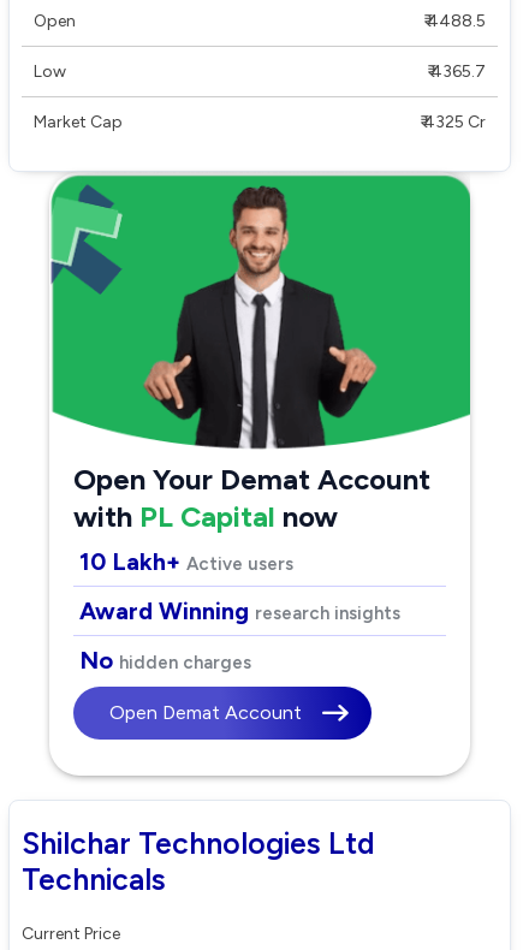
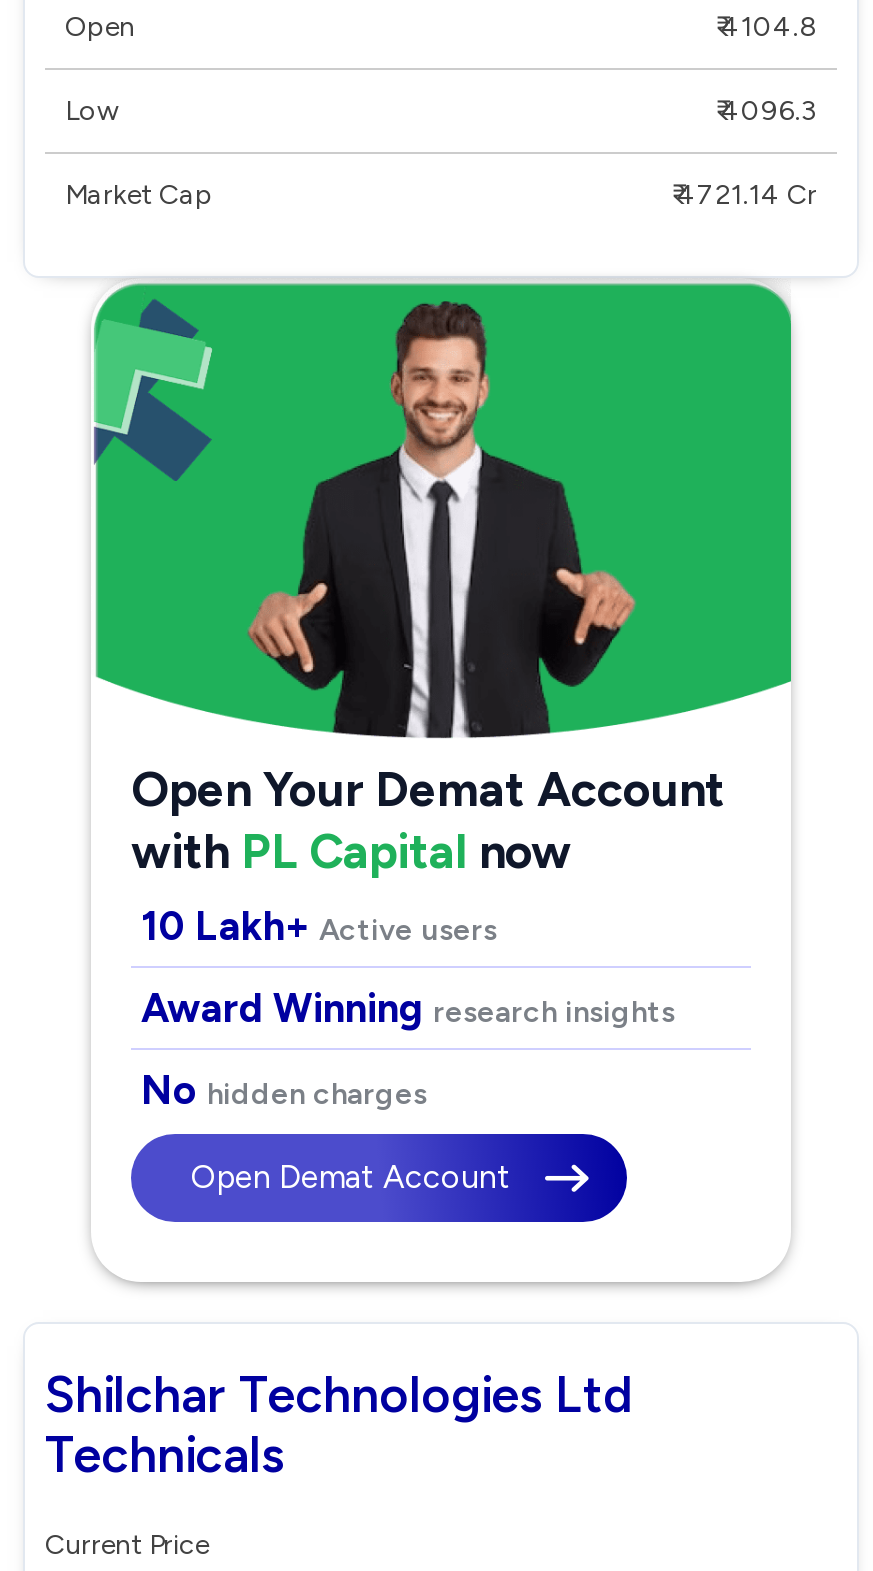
- ₹ 4488.5
+ ₹ 4104.8

- ₹ 4365.7
+ ₹ 4096.3

- ₹ 4325 Cr
+ ₹ 4721.14 Cr
